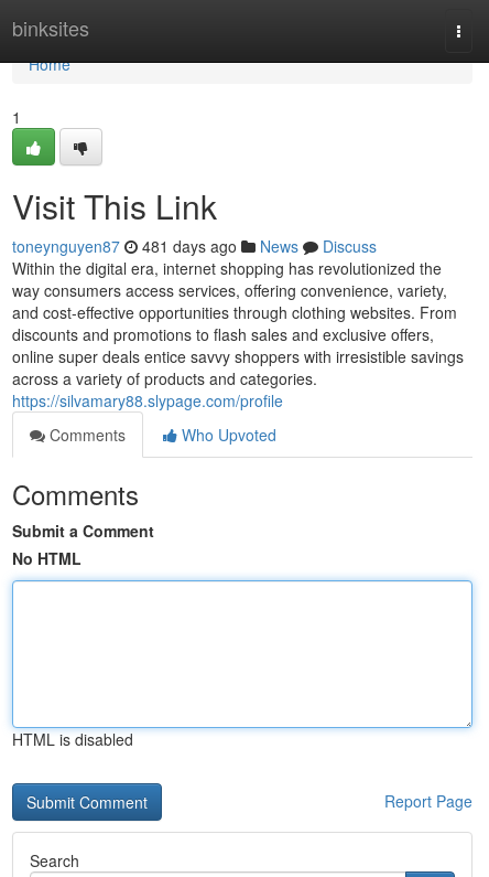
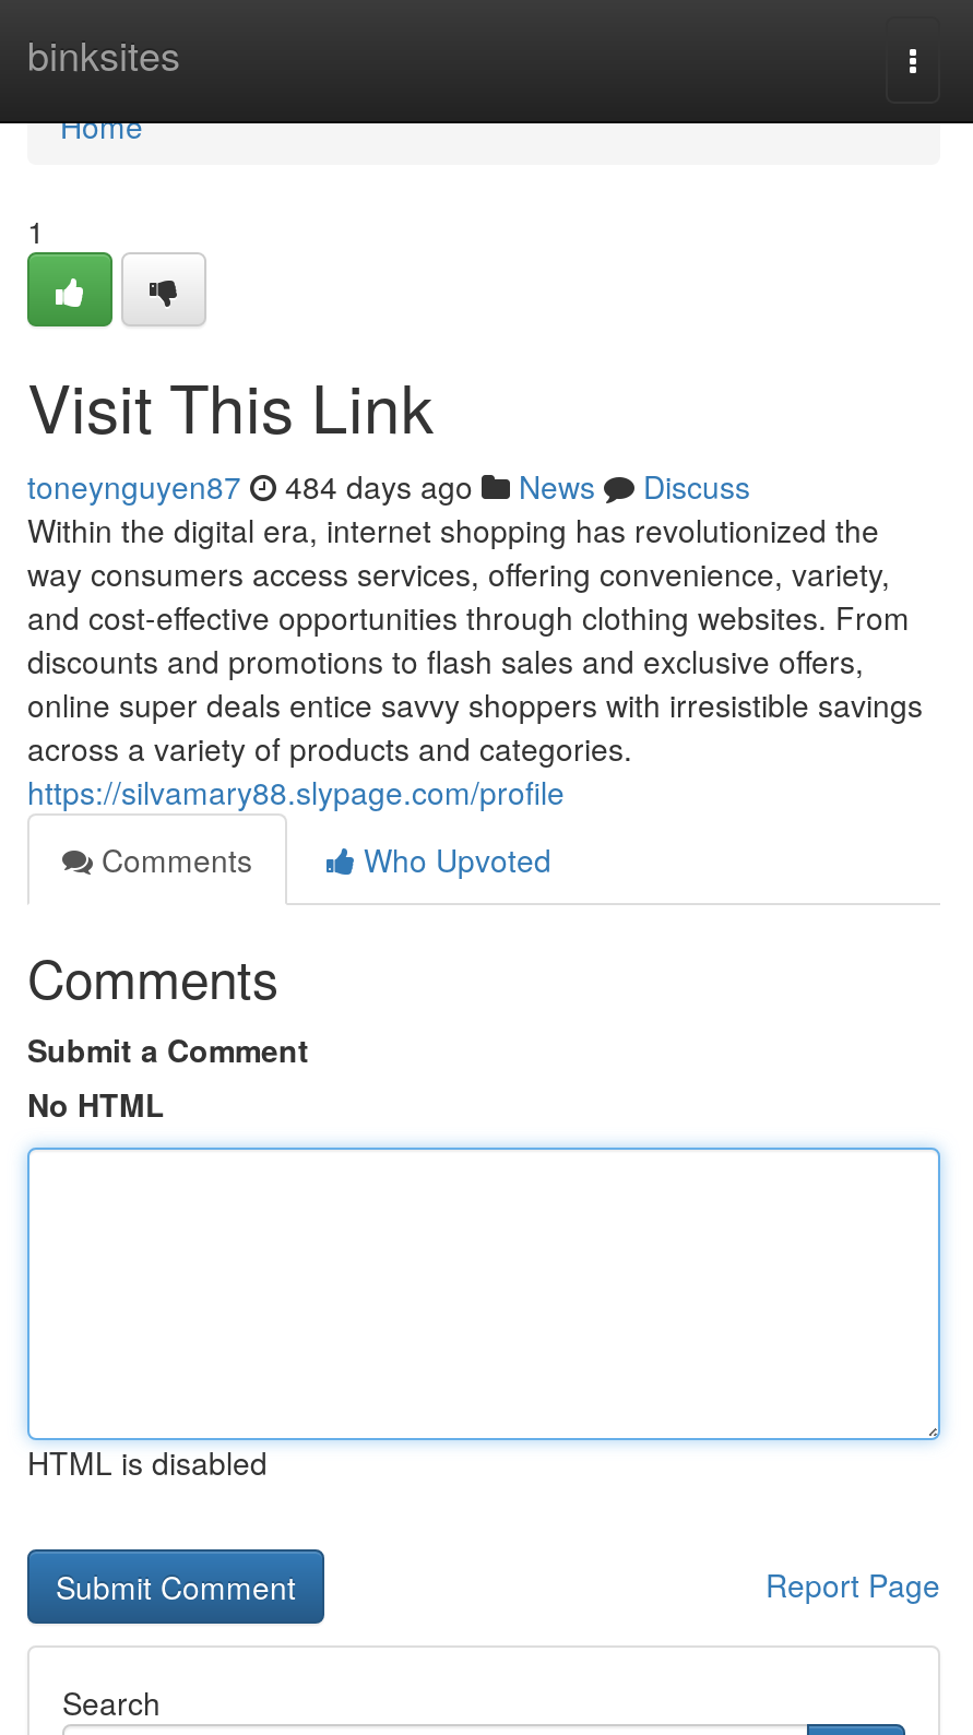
- toneynguyen87 481 days ago News Discuss
+ toneynguyen87 484 days ago News Discuss
